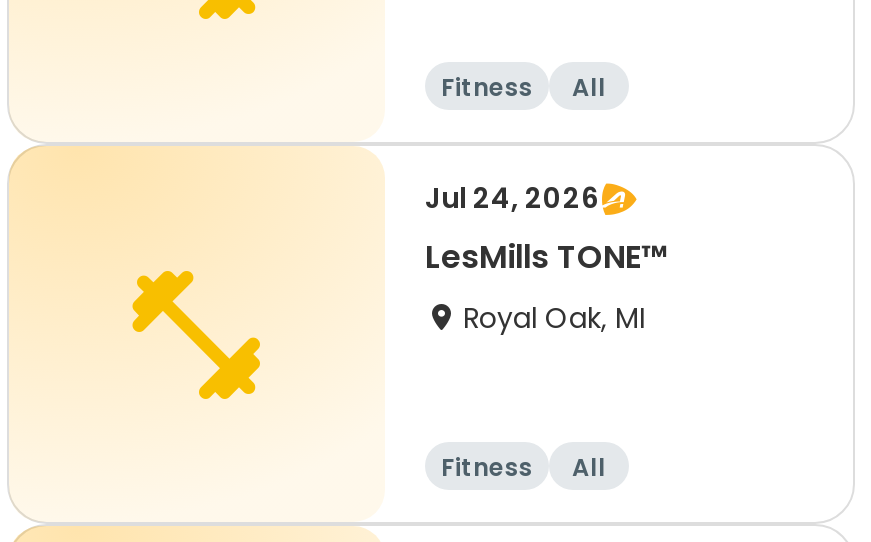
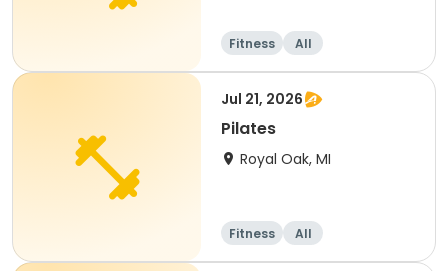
- Jul 24, 2026
- LesMills TONE™
+ Jul 21, 2026
+ Pilates
